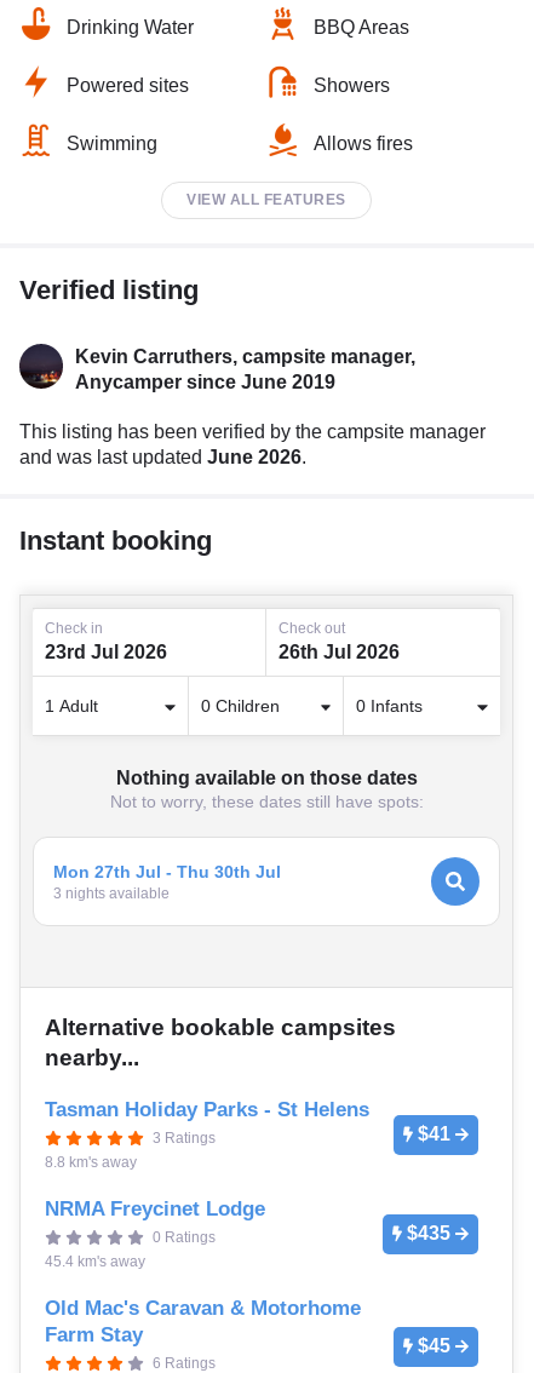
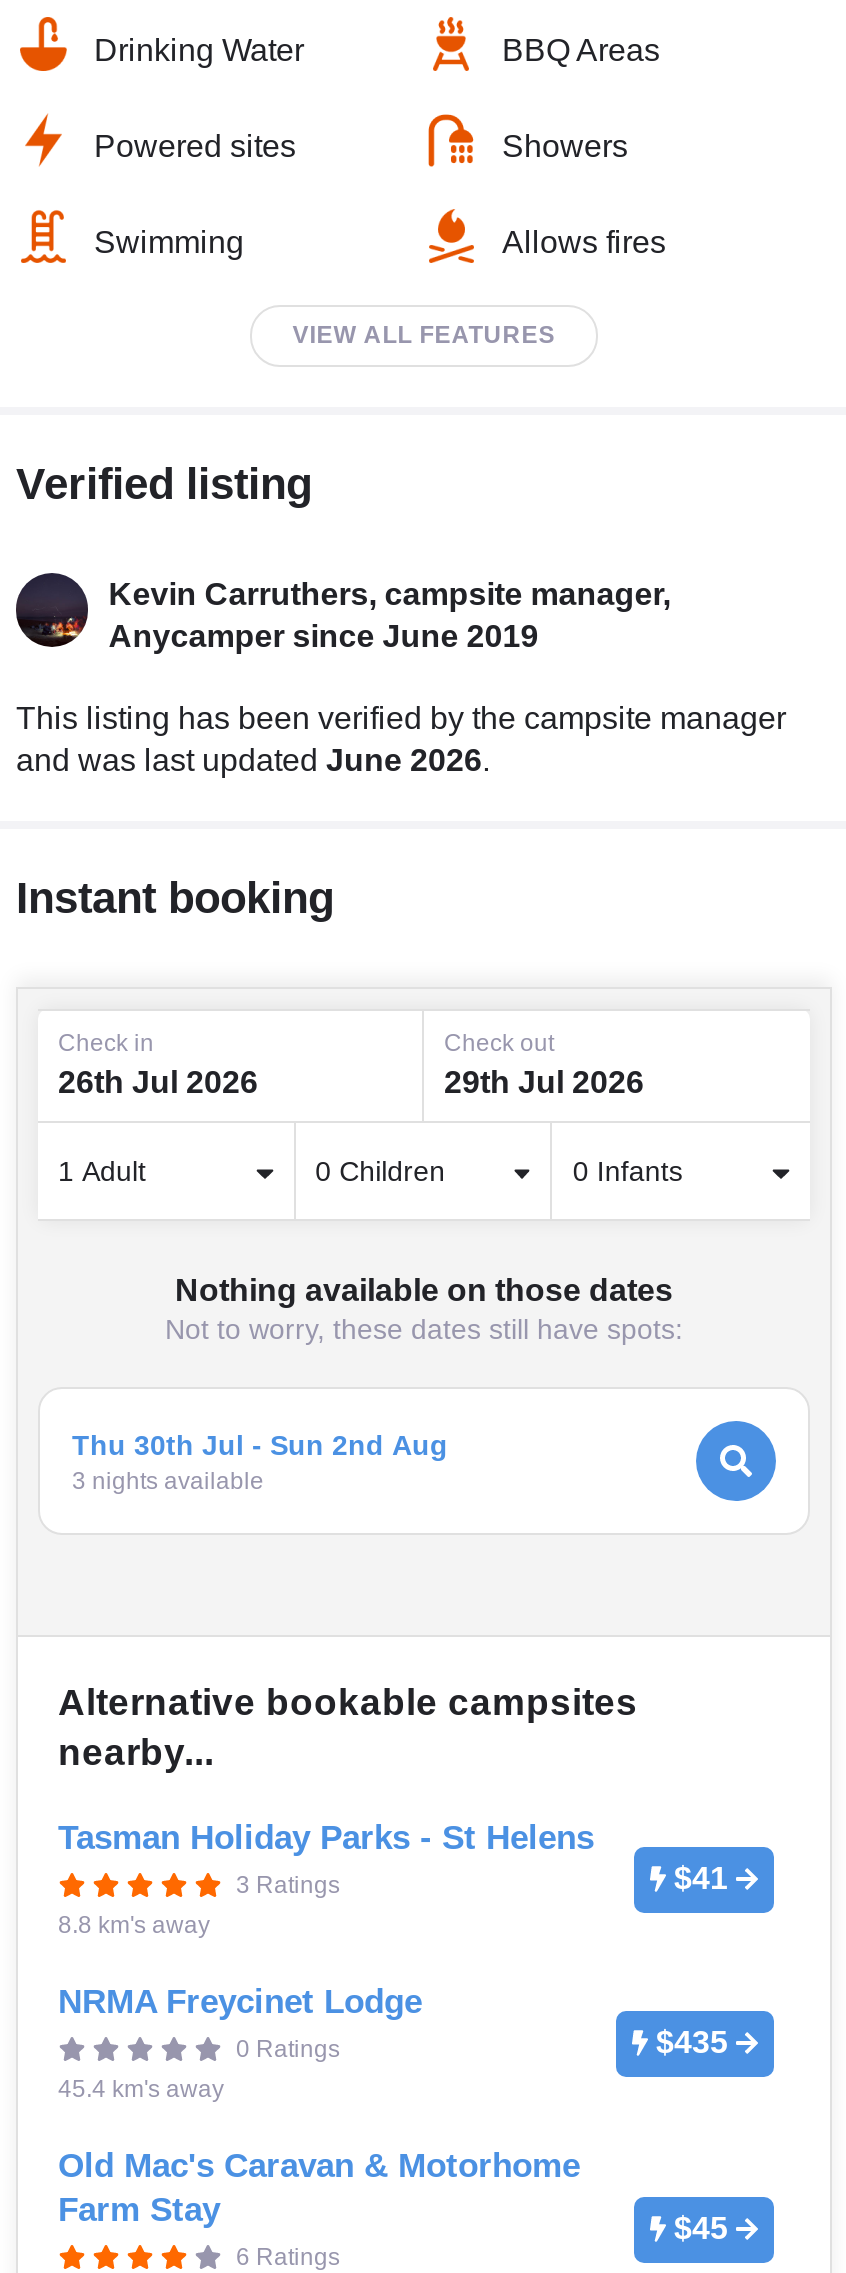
- 23rd Jul 2026
+ 26th Jul 2026

- 26th Jul 2026
+ 29th Jul 2026

- Mon 27th Jul - Thu 30th Jul
+ Thu 30th Jul - Sun 2nd Aug
